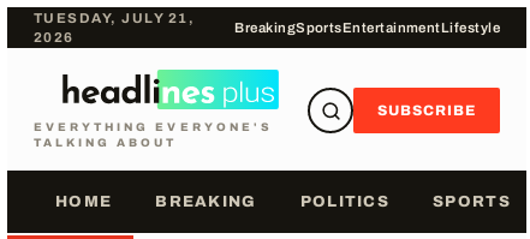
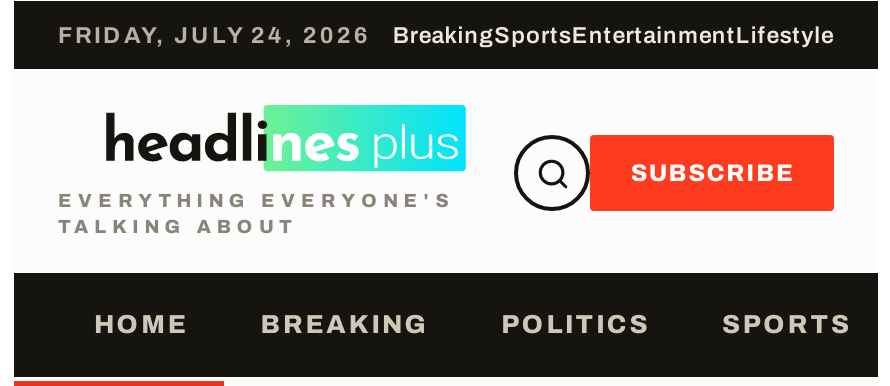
- TUESDAY, JULY 21,
- 2026
+ FRIDAY, JULY 24, 2026
